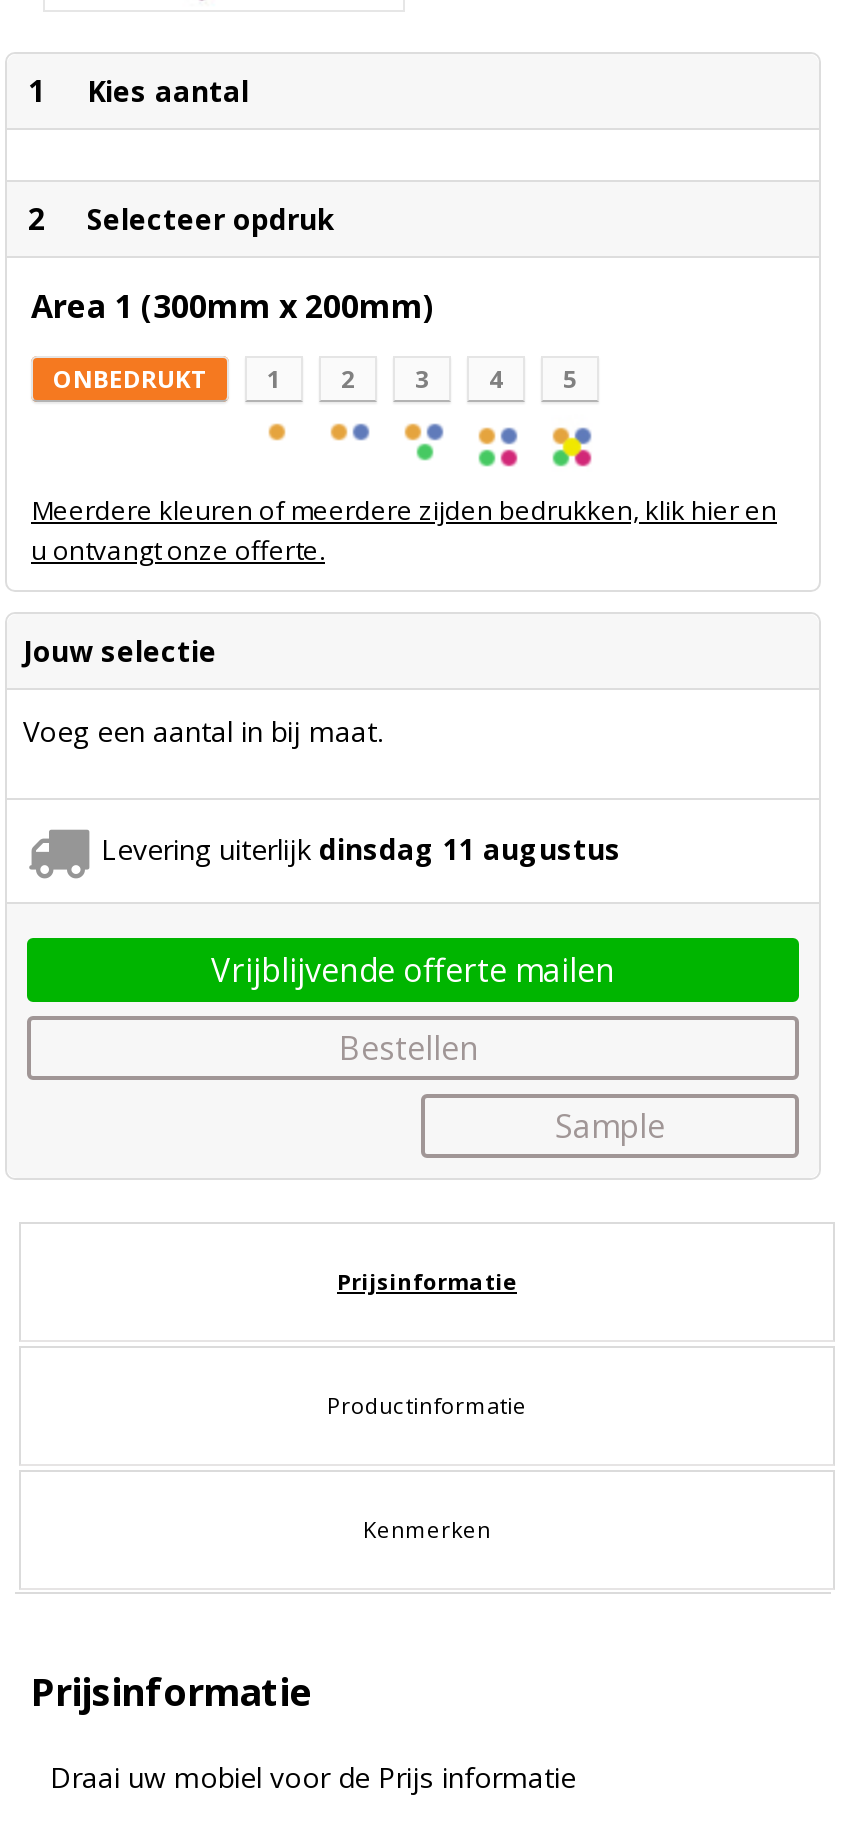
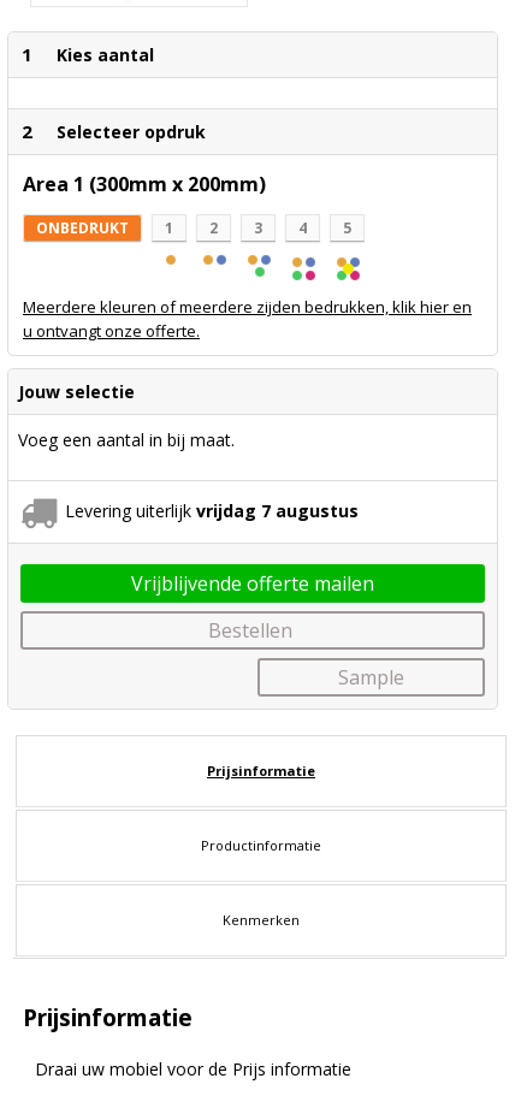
- Levering uiterlijk dinsdag 11 augustus
+ Levering uiterlijk vrijdag 7 augustus
